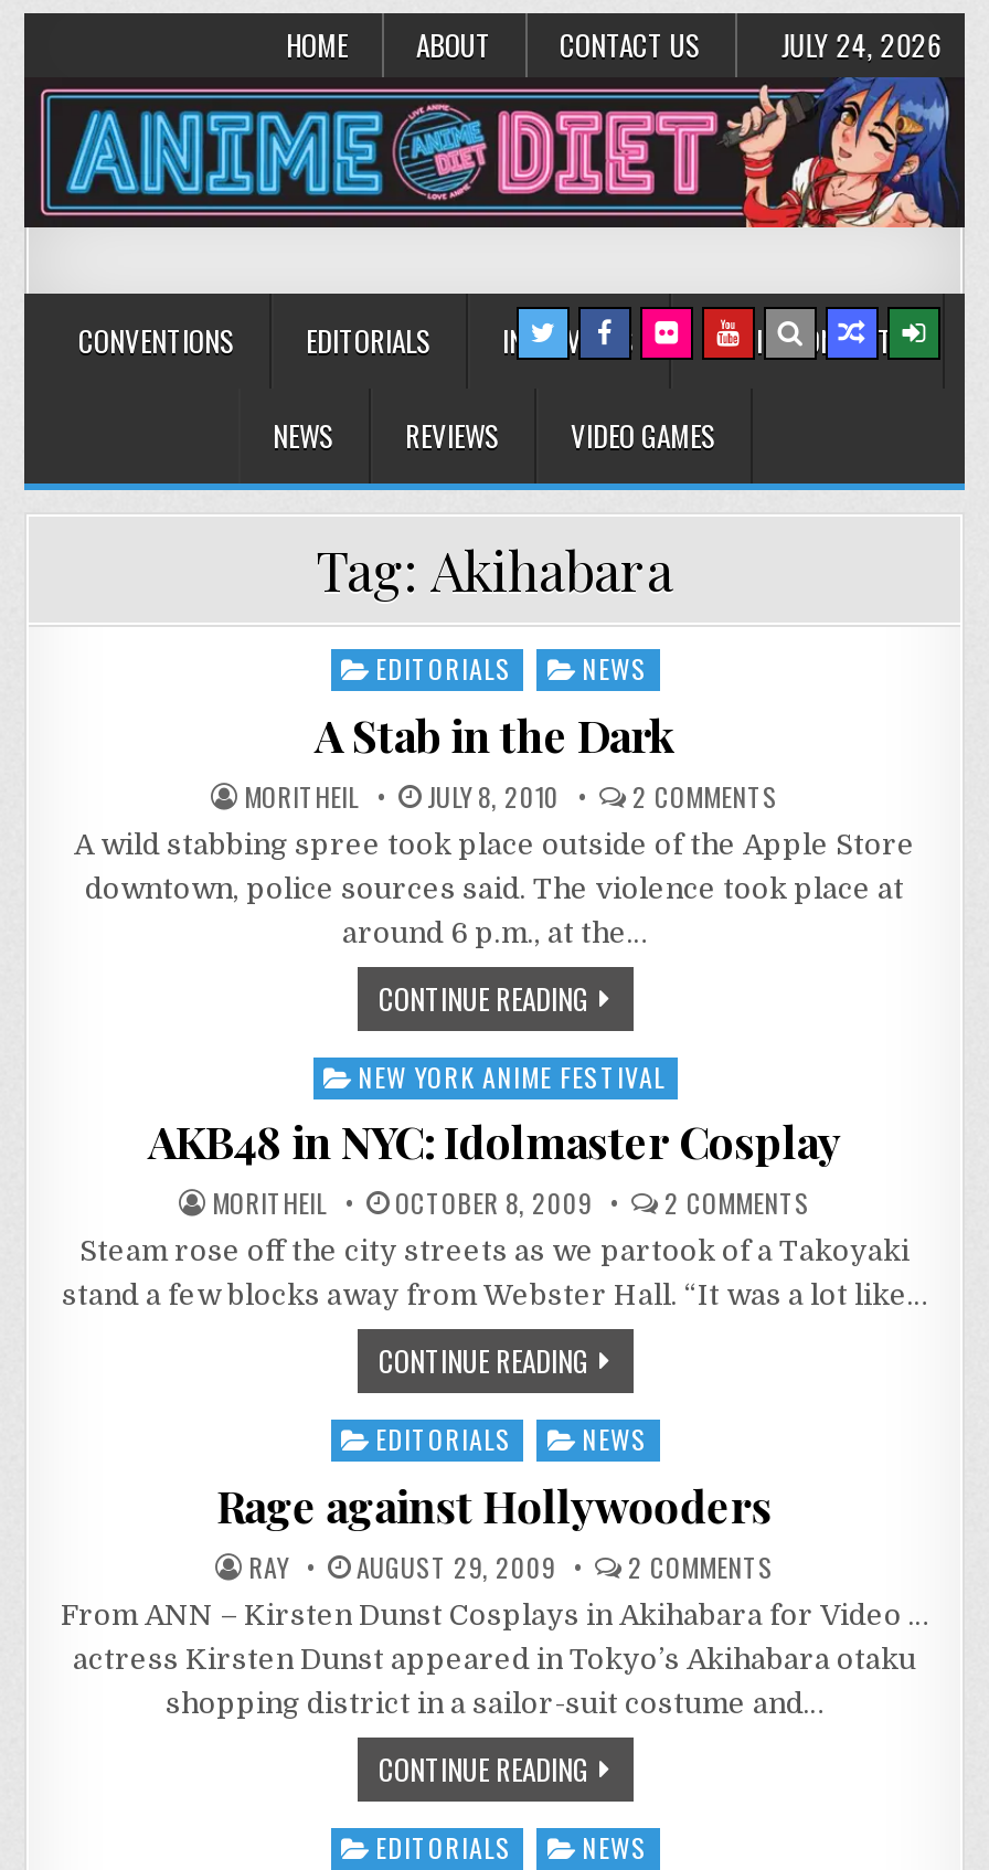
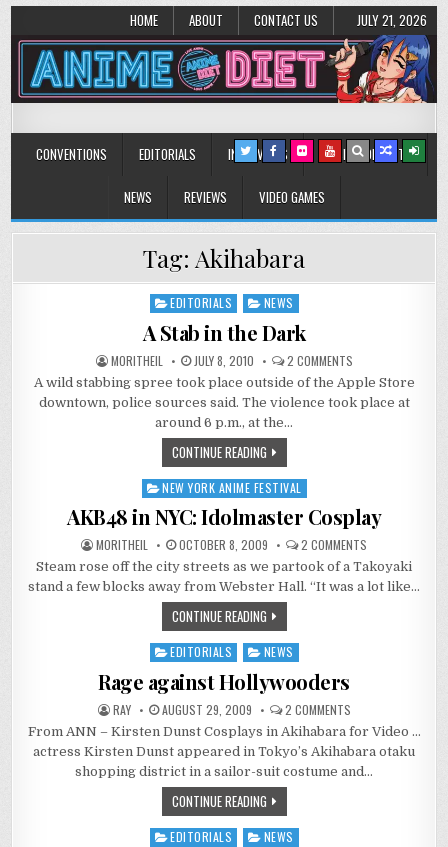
- HOME ABOUT CONTACT US JULY 24, 2026
+ HOME ABOUT CONTACT US JULY 21, 2026
